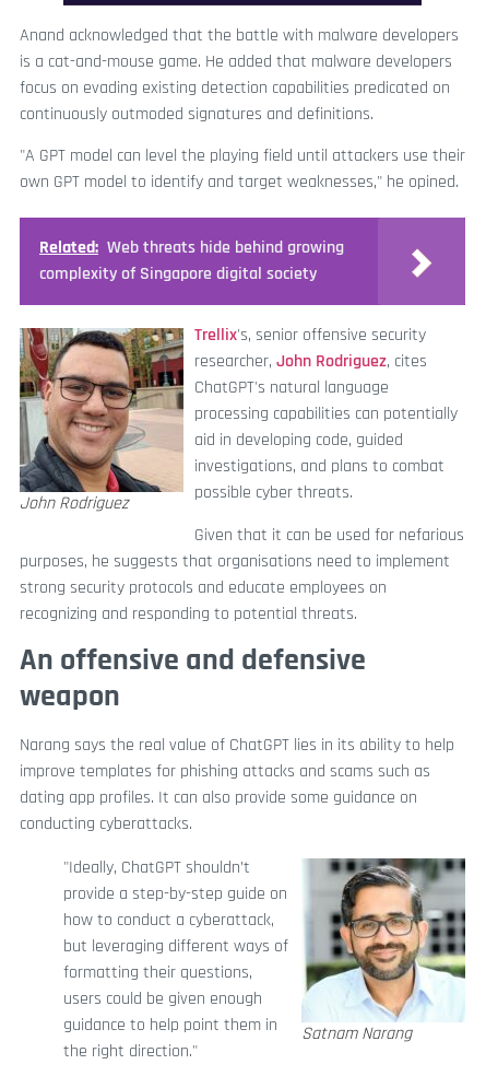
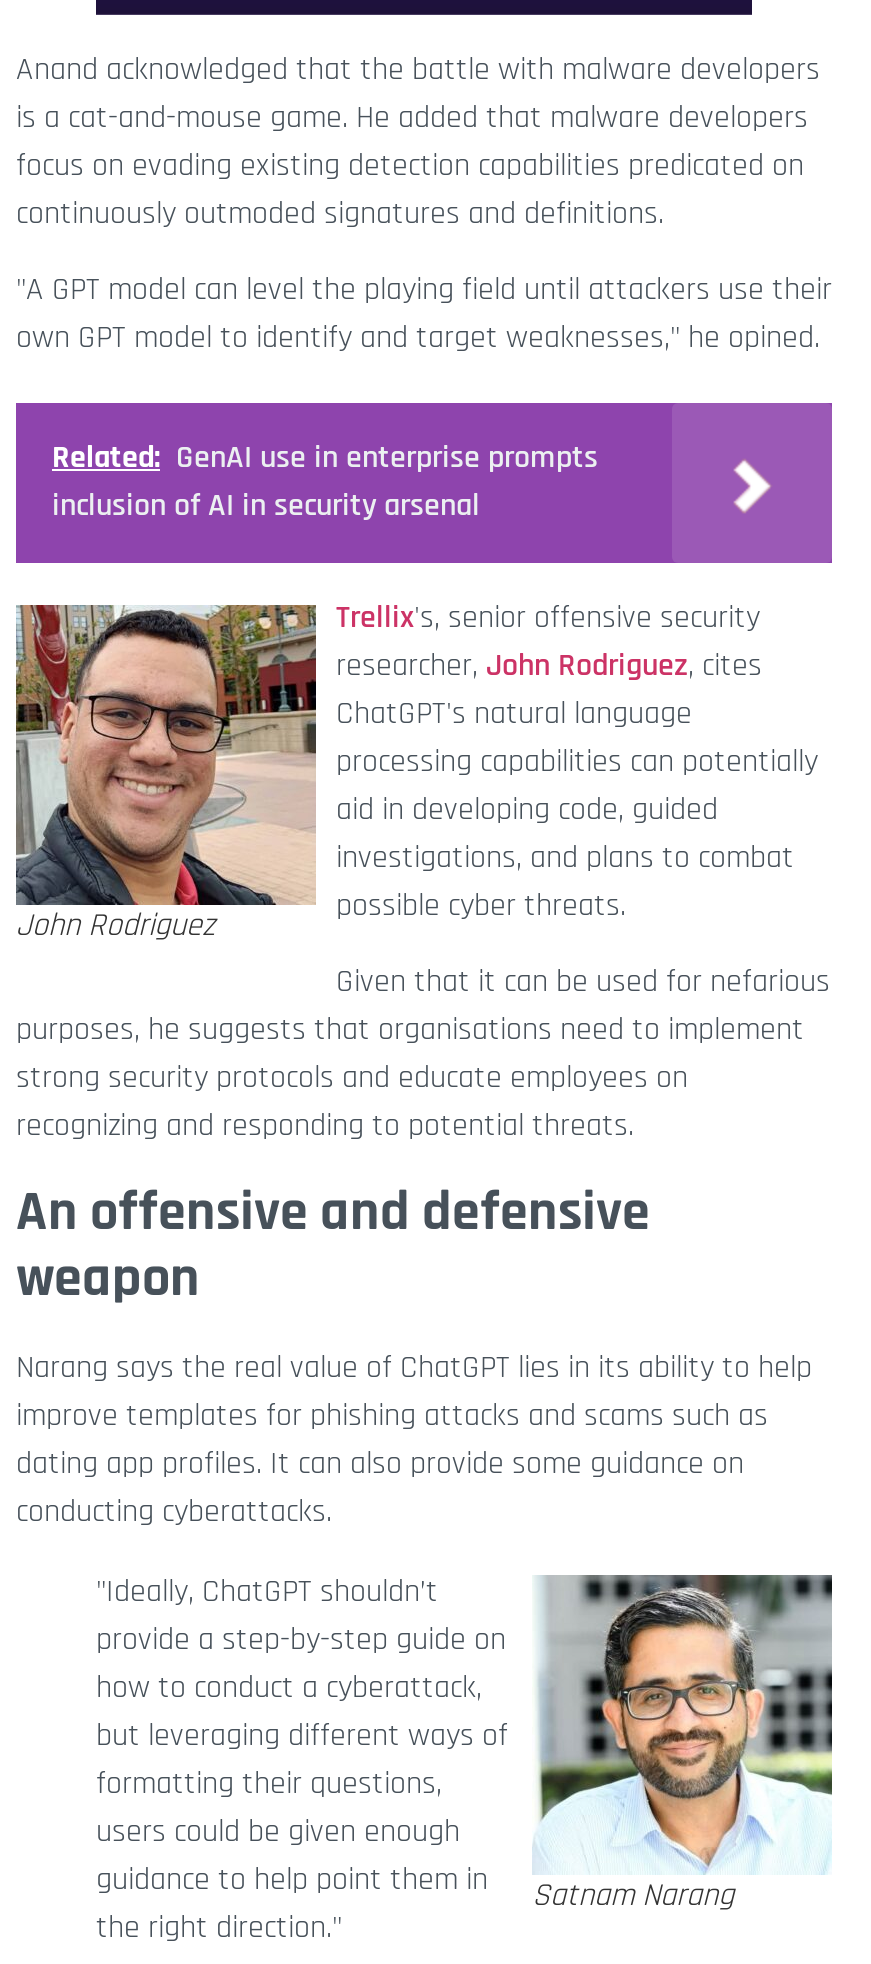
- Related: Web threats hide behind growing
- complexity of Singapore digital society
+ Related: GenAI use in enterprise prompts
+ inclusion of AI in security arsenal
